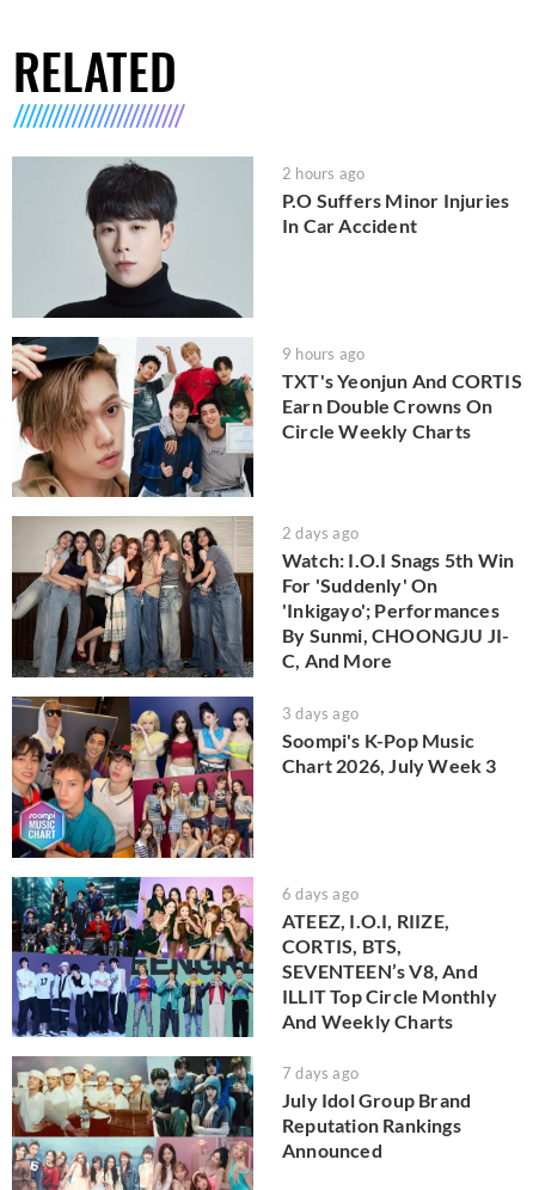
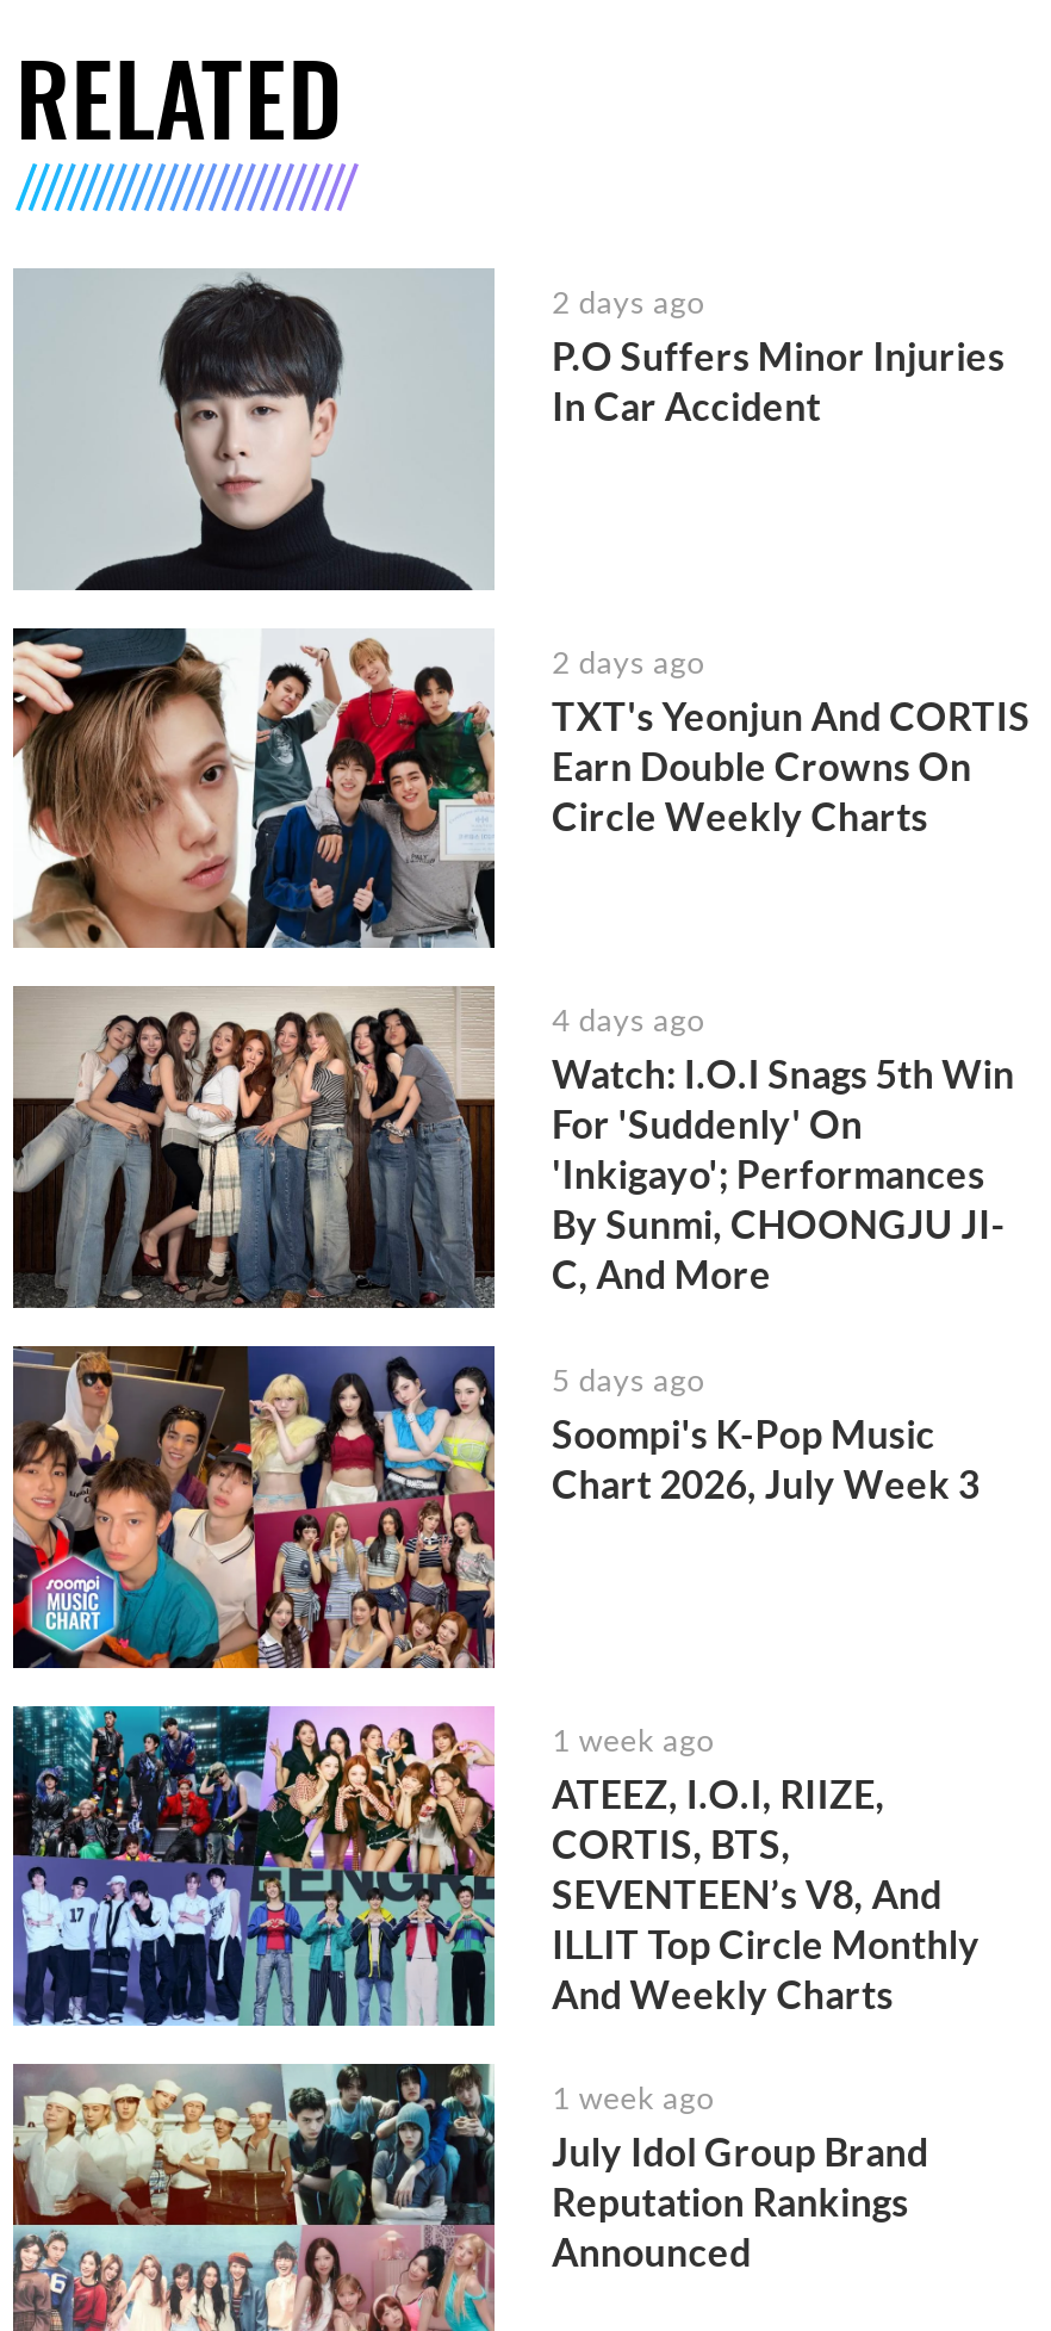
- 2 hours ago
+ 2 days ago

- 9 hours ago
+ 2 days ago

- 2 days ago
+ 4 days ago

- 3 days ago
+ 5 days ago

- 6 days ago
+ 1 week ago

- 7 days ago
+ 1 week ago
